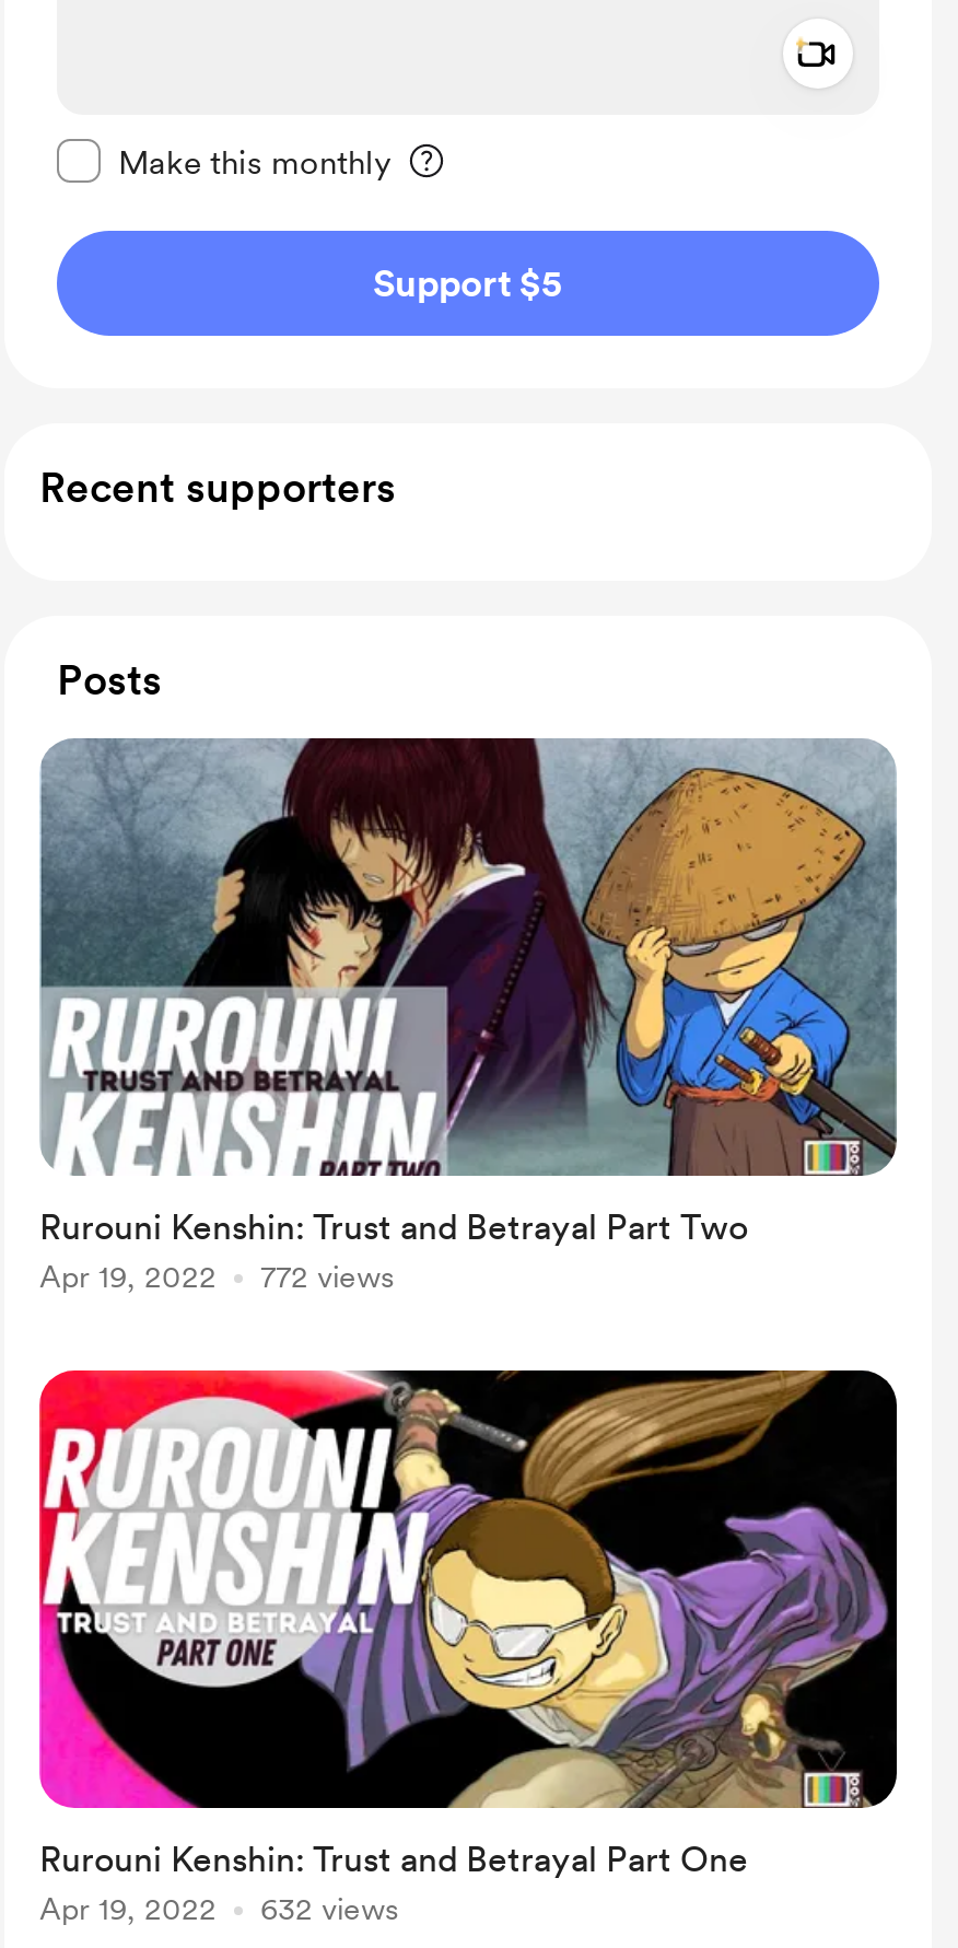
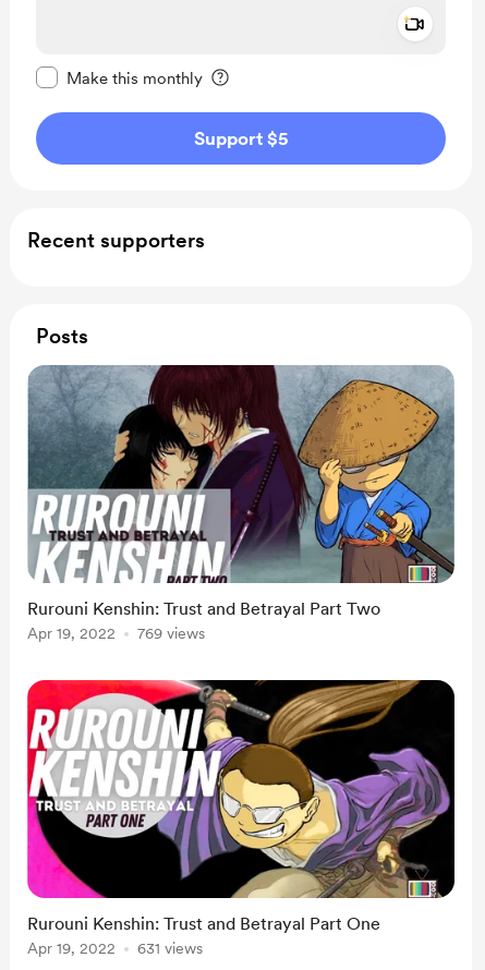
- Apr 19, 2022 772 views
+ Apr 19, 2022 769 views

- Apr 19, 2022 632 views
+ Apr 19, 2022 631 views
